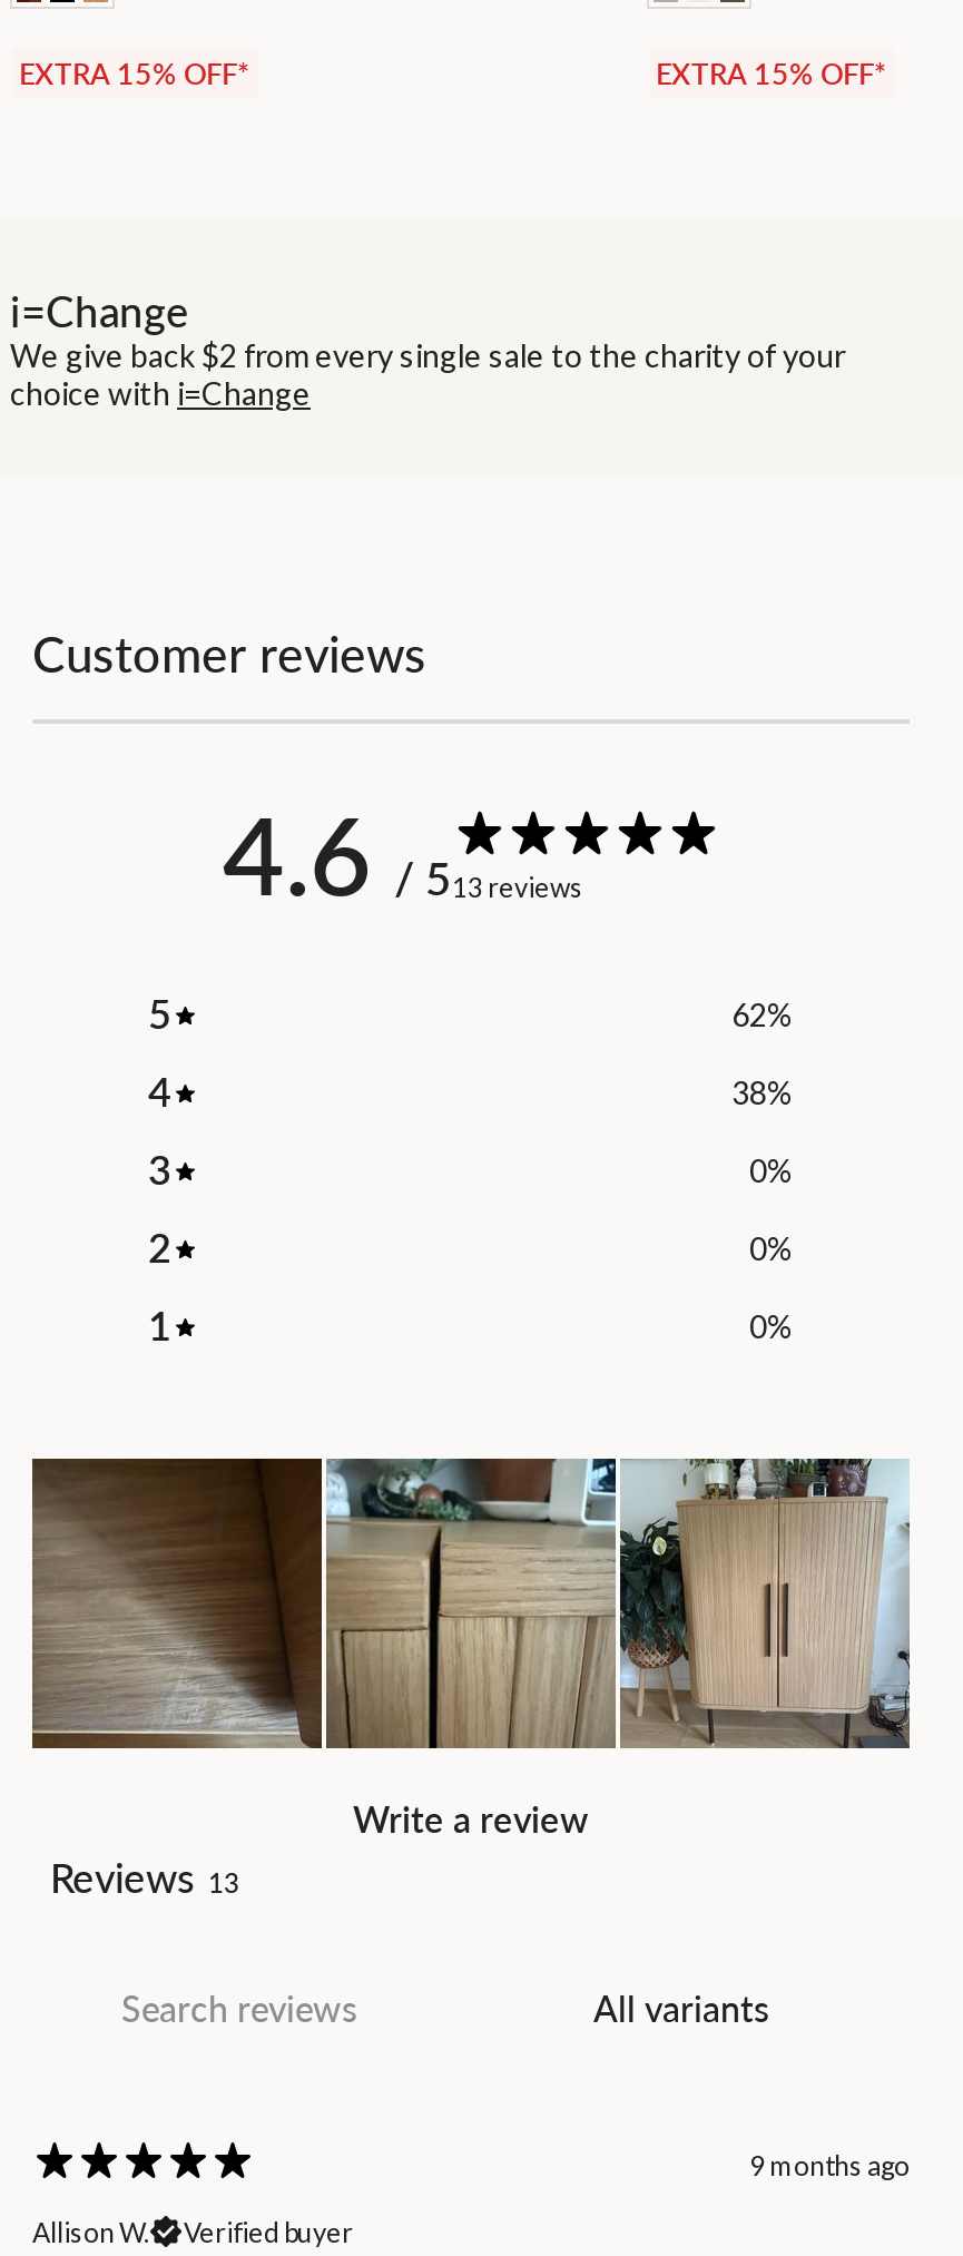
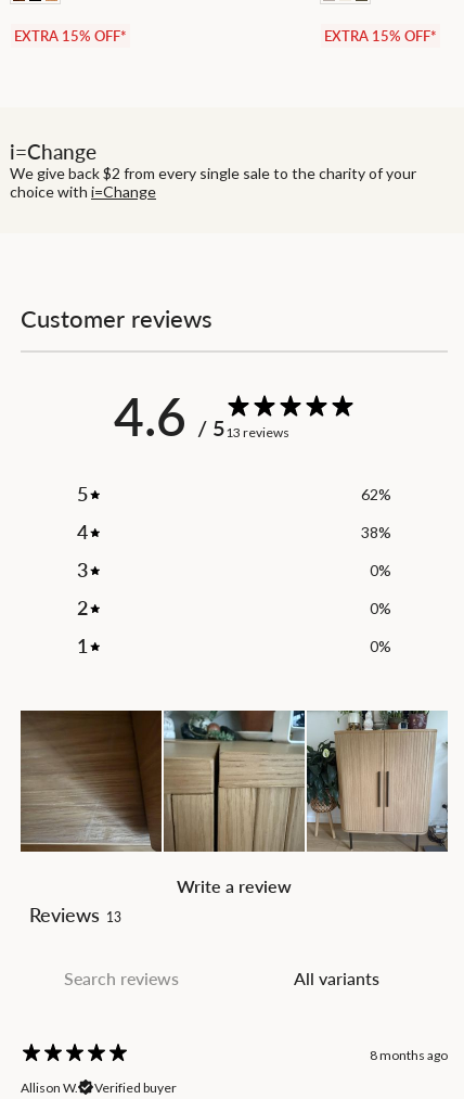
- 9 months ago
+ 8 months ago
